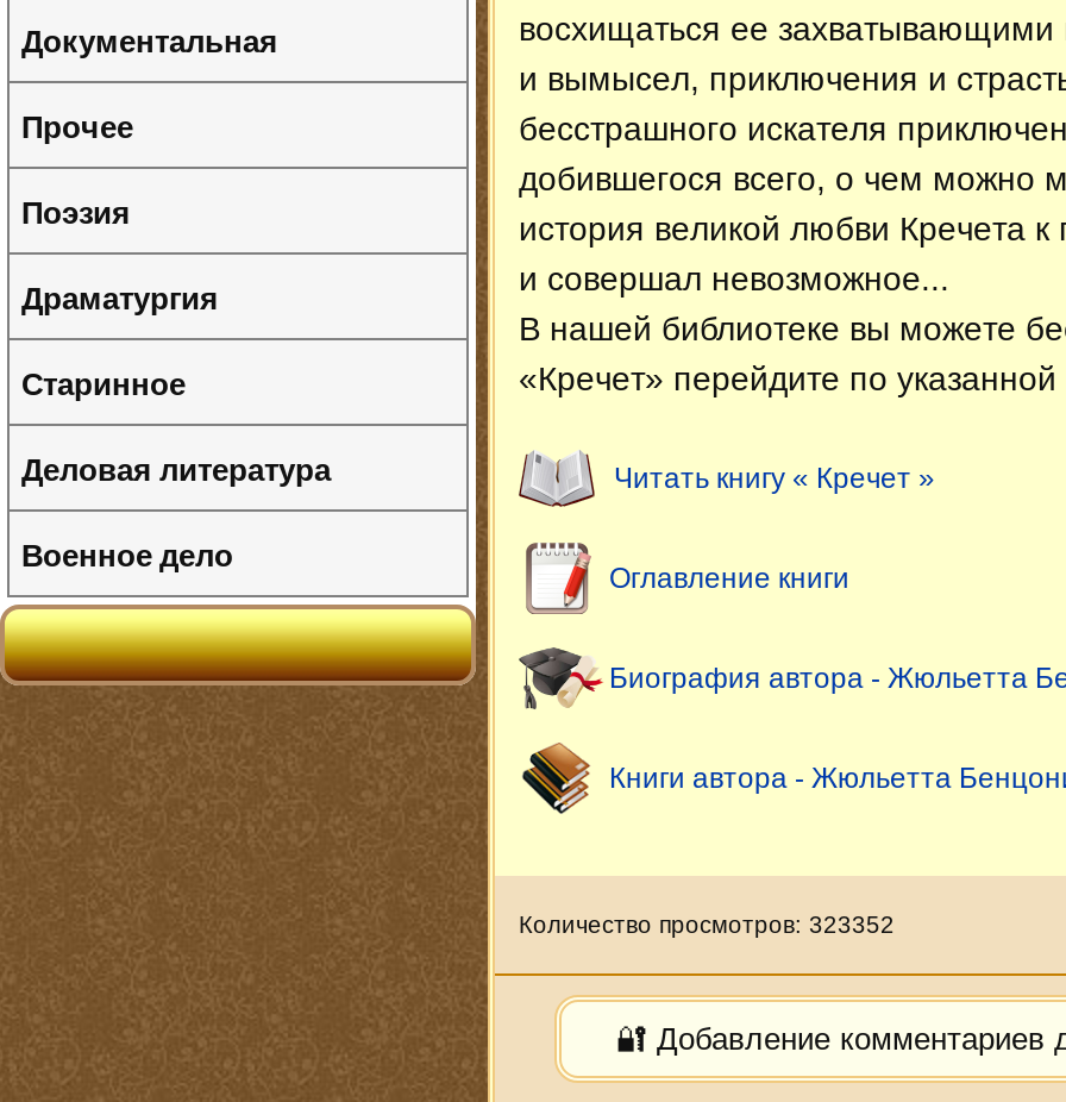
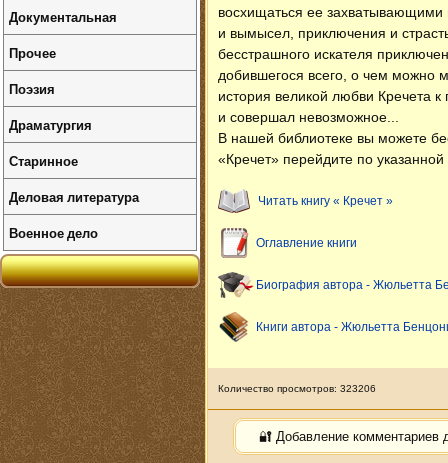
- Количество просмотров: 323352
+ Количество просмотров: 323206
